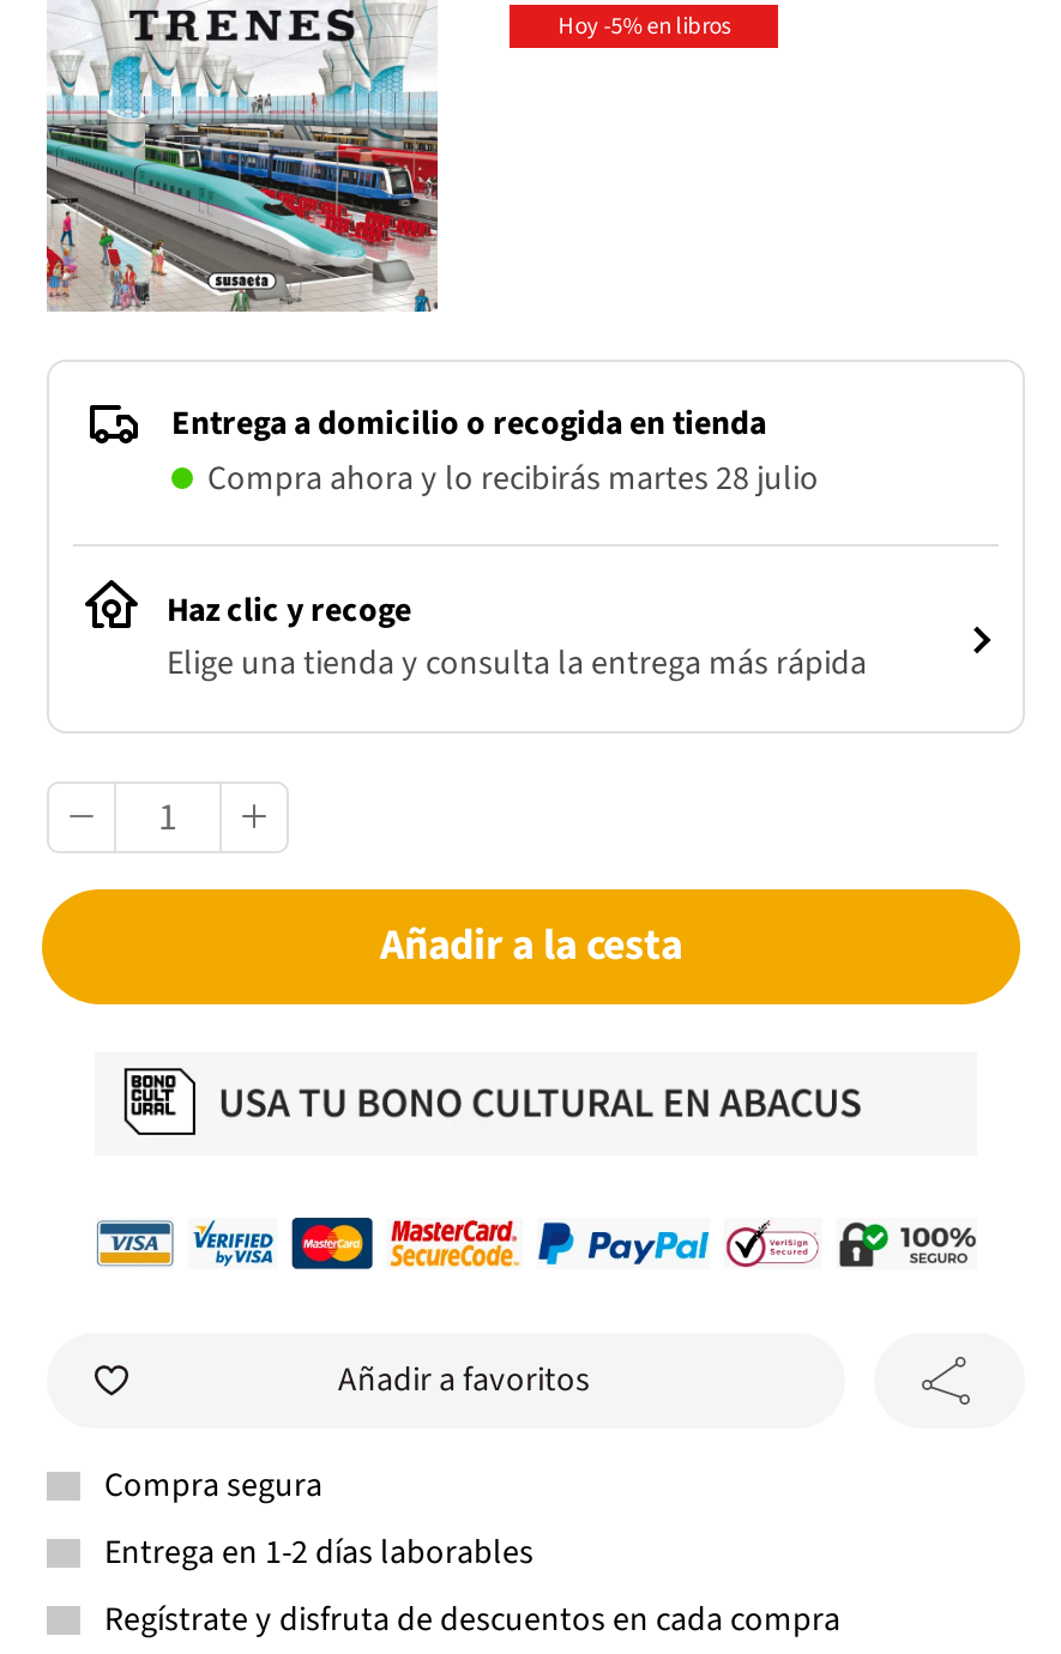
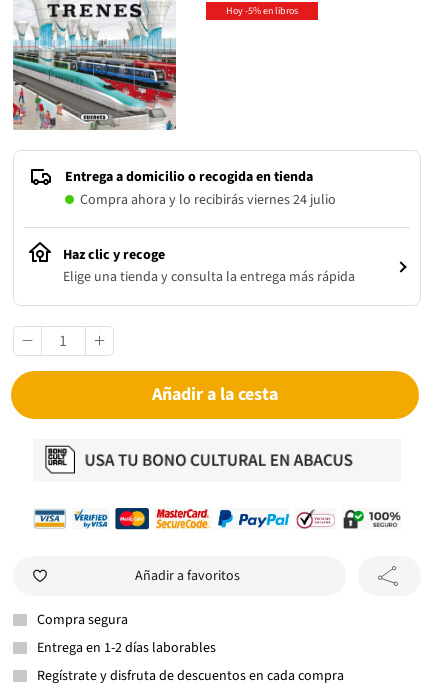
- Compra ahora y lo recibirás martes 28 julio
+ Compra ahora y lo recibirás viernes 24 julio
